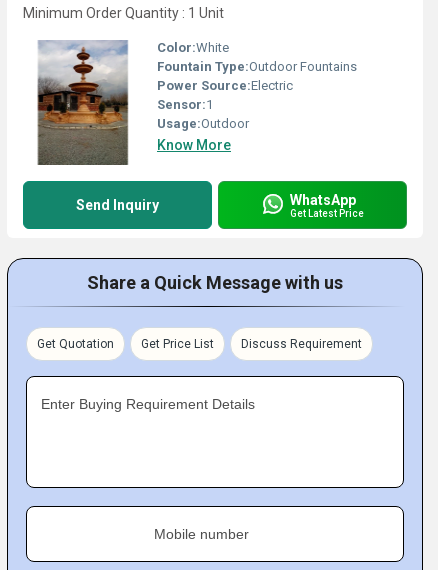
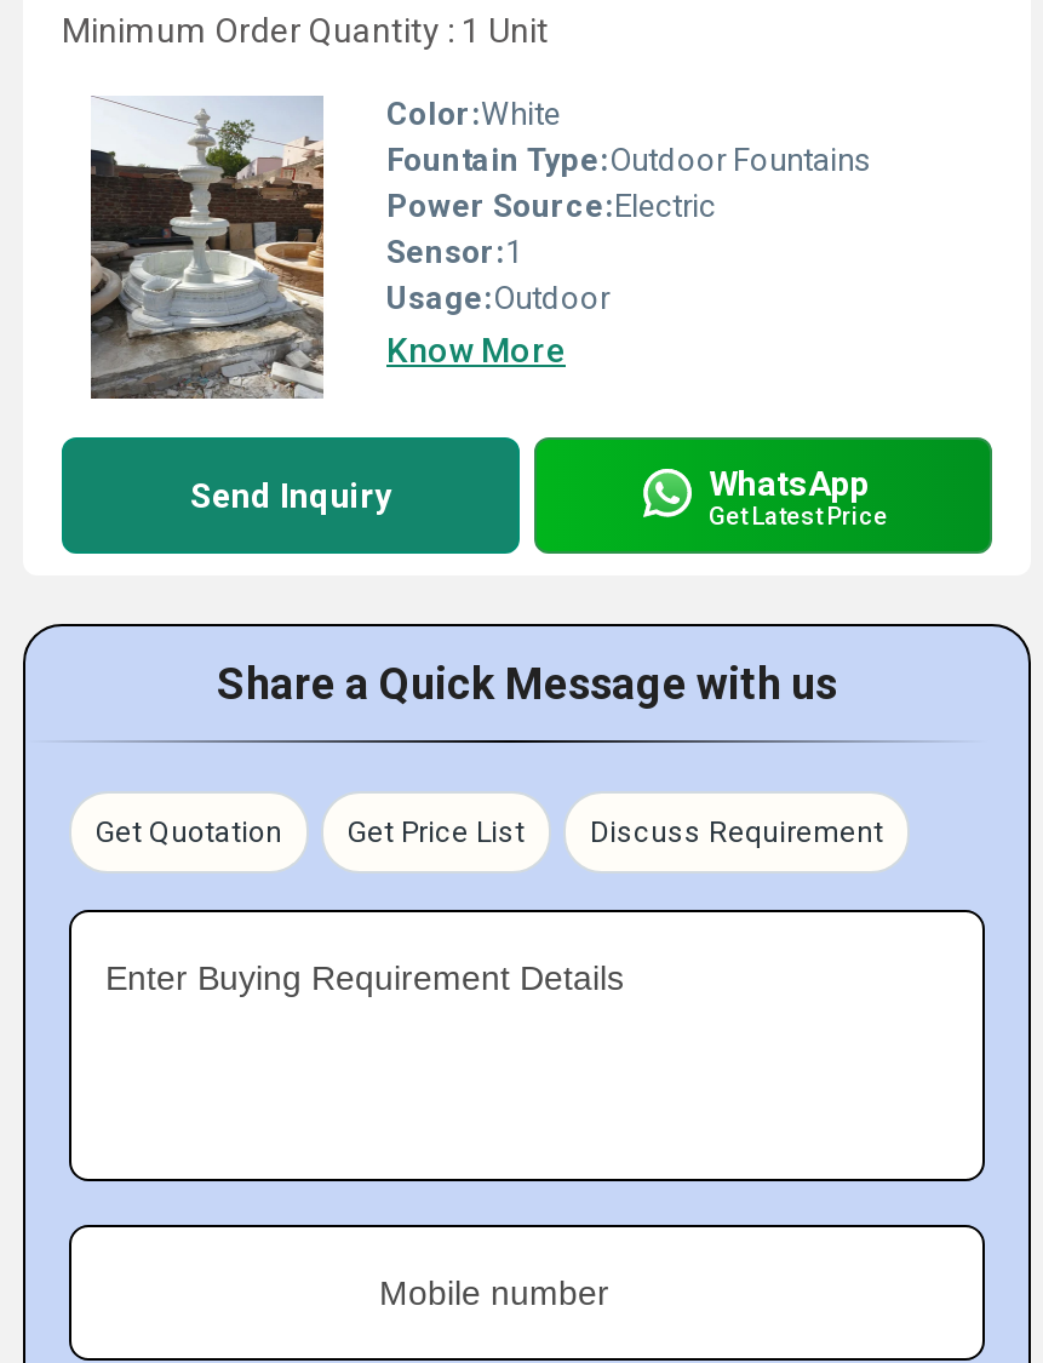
- [image]
+ [image]
